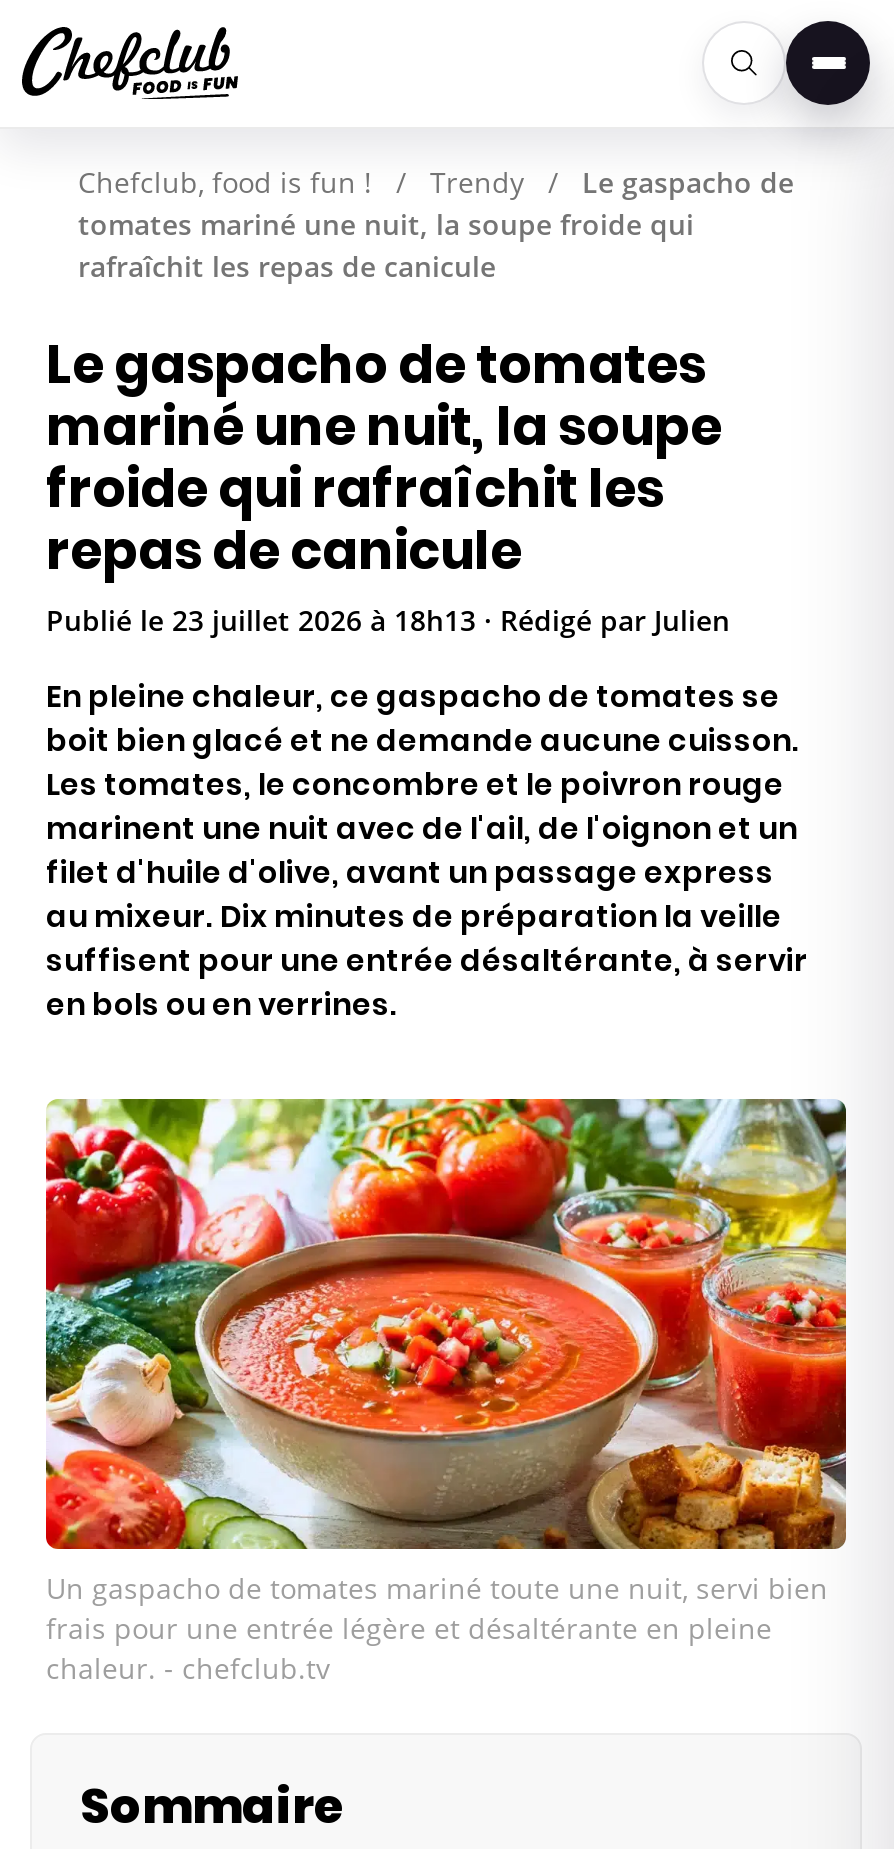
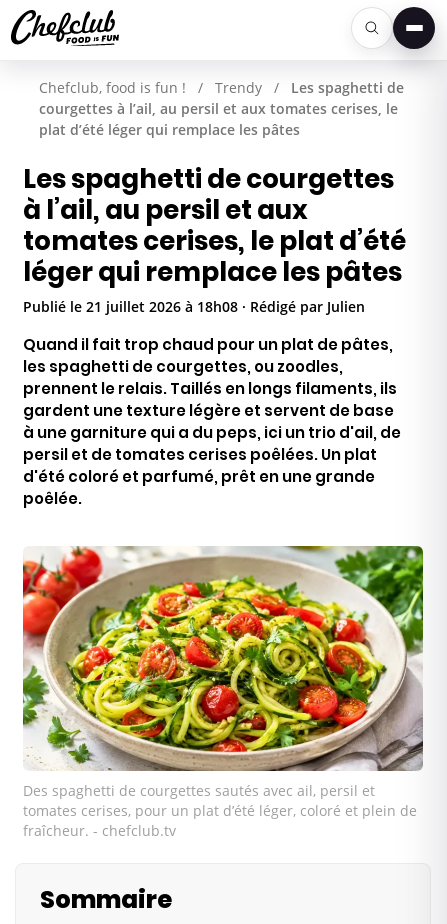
- Le gaspacho de
- tomates mariné une nuit, la soupe froide qui
- rafraîchit les repas de canicule
+ Les spaghetti de
+ courgettes à l’ail, au persil et aux tomates cerises, le
+ plat d’été léger qui remplace les pâtes

- Le gaspacho de tomates
- mariné une nuit, la soupe
- froide qui rafraîchit les
- repas de canicule
- Publié le 23 juillet 2026 à 18h13 · Rédigé par Julien
+ Les spaghetti de courgettes
+ à l’ail, au persil et aux
+ tomates cerises, le plat d’été
+ léger qui remplace les pâtes
+ Publié le 21 juillet 2026 à 18h08 · Rédigé par Julien

- En pleine chaleur, ce gaspacho de tomates se
- boit bien glacé et ne demande aucune cuisson.
- Les tomates, le concombre et le poivron rouge
- marinent une nuit avec de l'ail, de l'oignon et un
- filet d'huile d'olive, avant un passage express
- au mixeur. Dix minutes de préparation la veille
- suffisent pour une entrée désaltérante, à servir
- en bols ou en verrines.
+ Quand il fait trop chaud pour un plat de pâtes,
+ les spaghetti de courgettes, ou zoodles,
+ prennent le relais. Taillés en longs filaments, ils
+ gardent une texture légère et servent de base
+ à une garniture qui a du peps, ici un trio d'ail, de
+ persil et de tomates cerises poêlées. Un plat
+ d'été coloré et parfumé, prêt en une grande
+ poêlée.

- [image]
- Un gaspacho de tomates mariné toute une nuit, servi bien
- frais pour une entrée légère et désaltérante en pleine
- chaleur. - chefclub.tv
+ [image]
+ Des spaghetti de courgettes sautés avec ail, persil et
+ tomates cerises, pour un plat d’été léger, coloré et plein de
+ fraîcheur. - chefclub.tv
